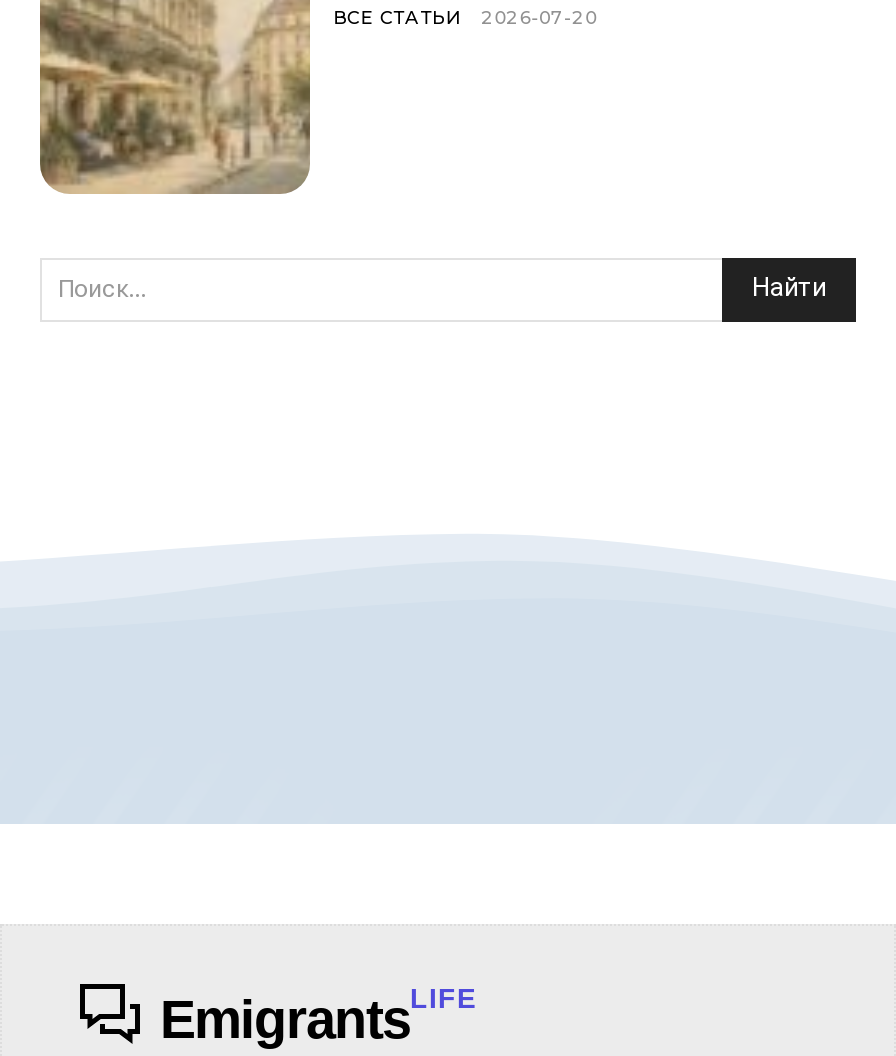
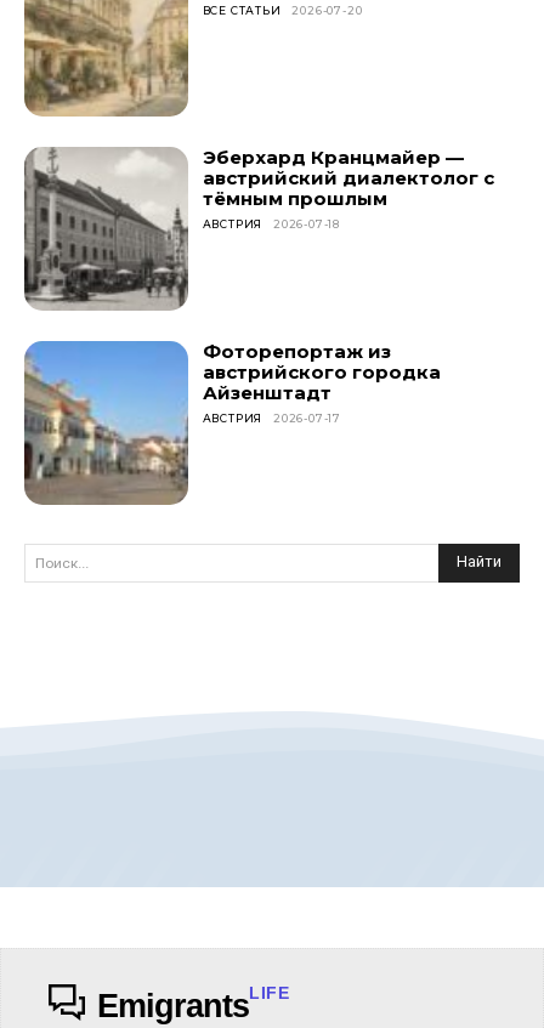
+ [image]
+ Эберхард Кранцмайер —
+ австрийский диалектолог с
+ тёмным прошлым
+ АВСТРИЯ
+ 2026-07-18

+ [image]
+ Фоторепортаж из
+ австрийского городка
+ Айзенштадт
+ АВСТРИЯ
+ 2026-07-17
